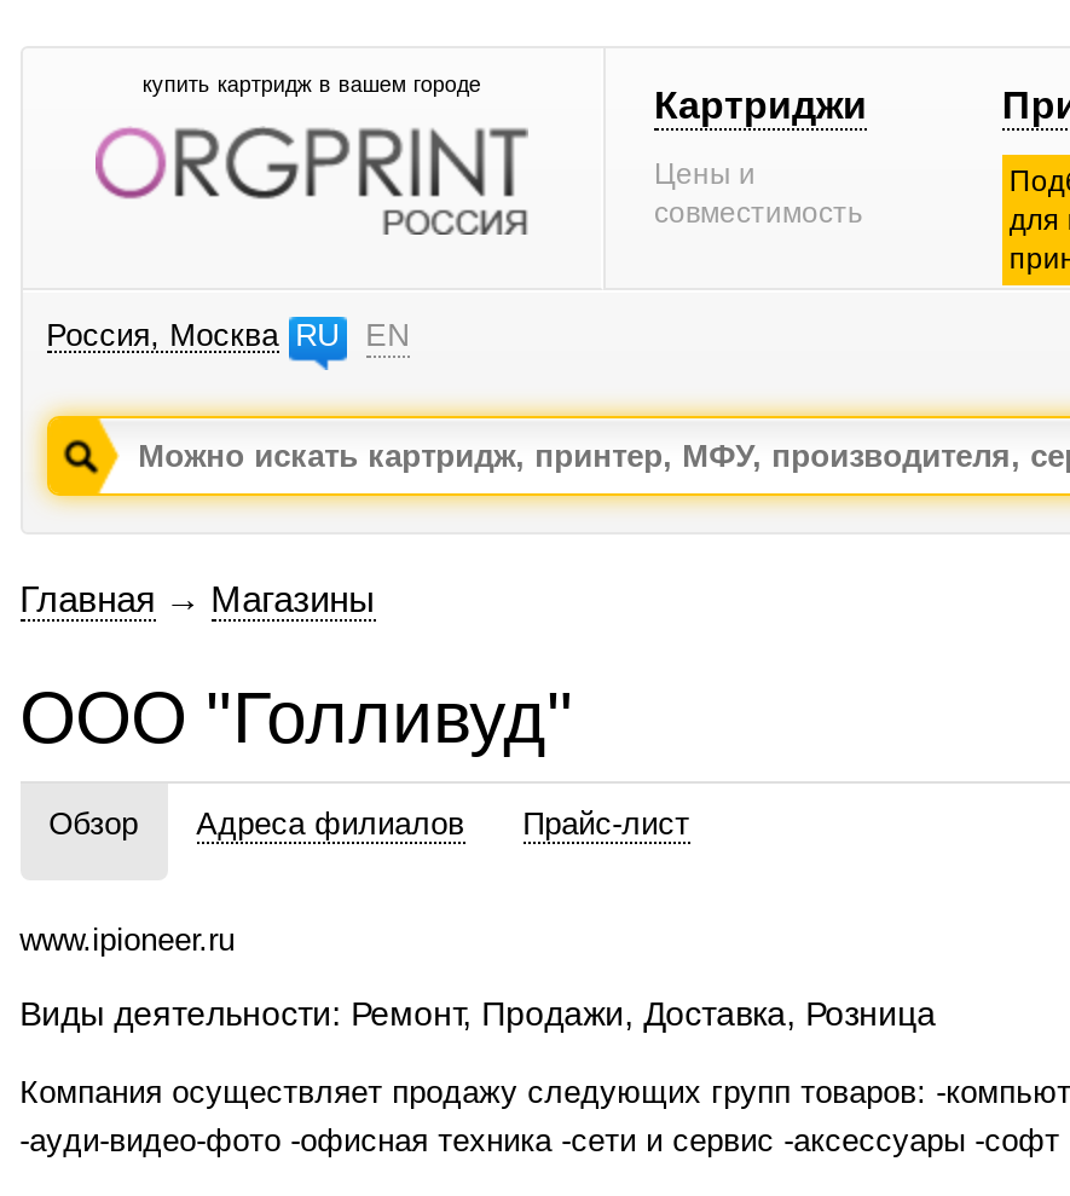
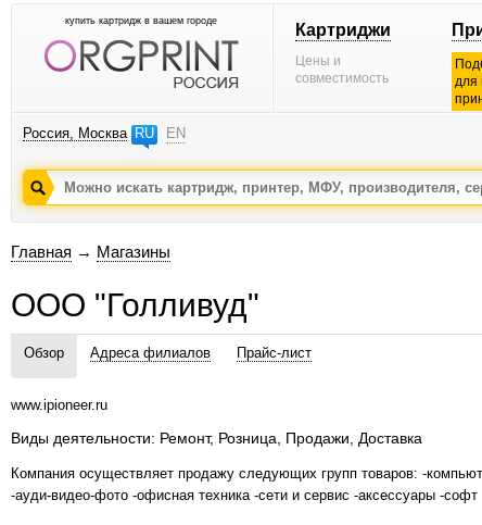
- Виды деятельности: Ремонт, Продажи, Доставка, Розница
+ Виды деятельности: Ремонт, Розница, Продажи, Доставка
